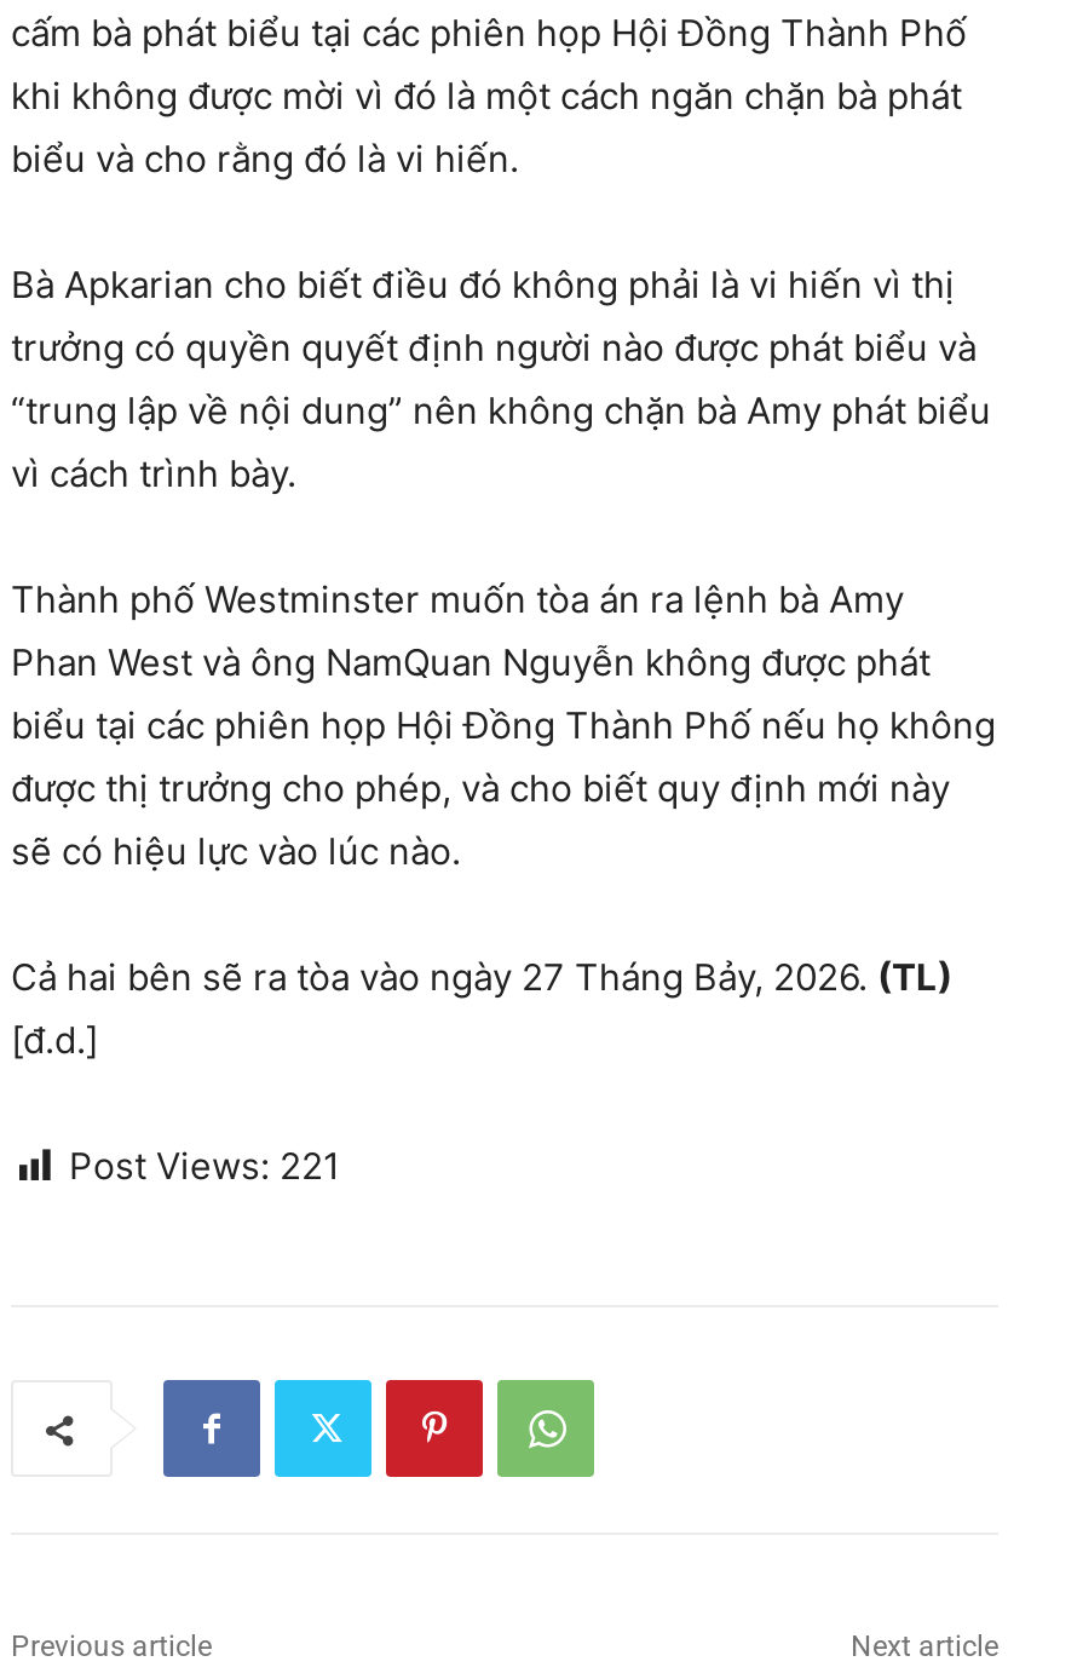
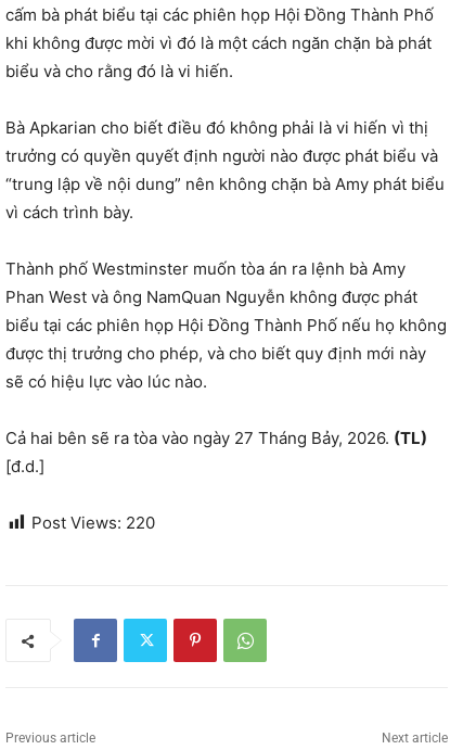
- Post Views: 221
+ Post Views: 220
